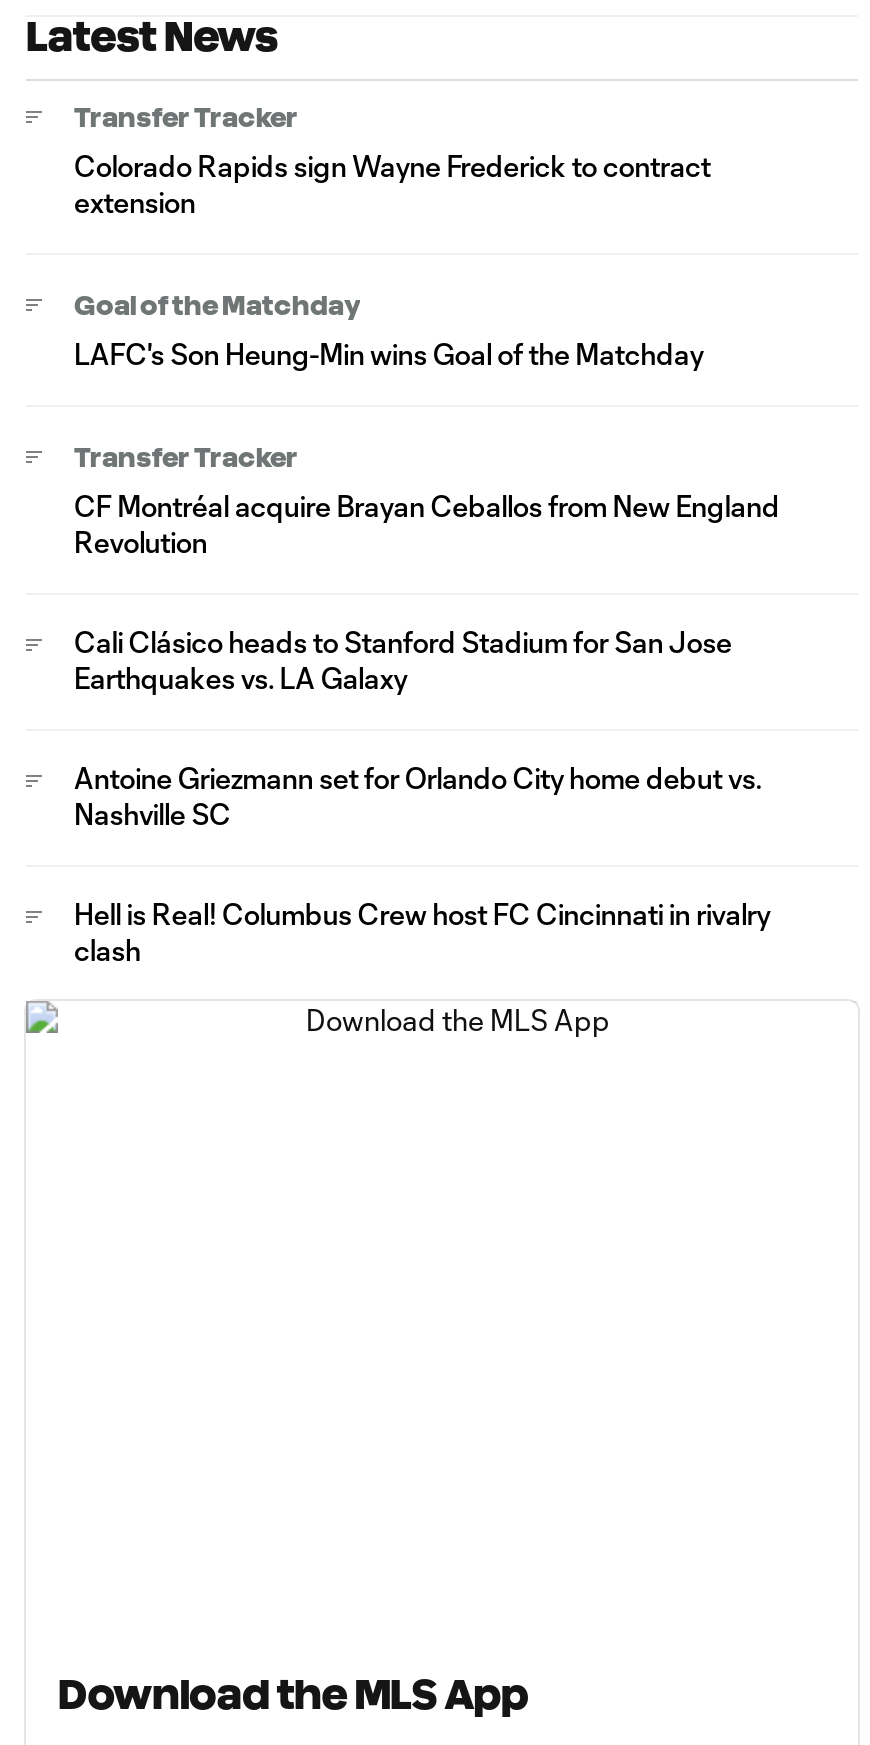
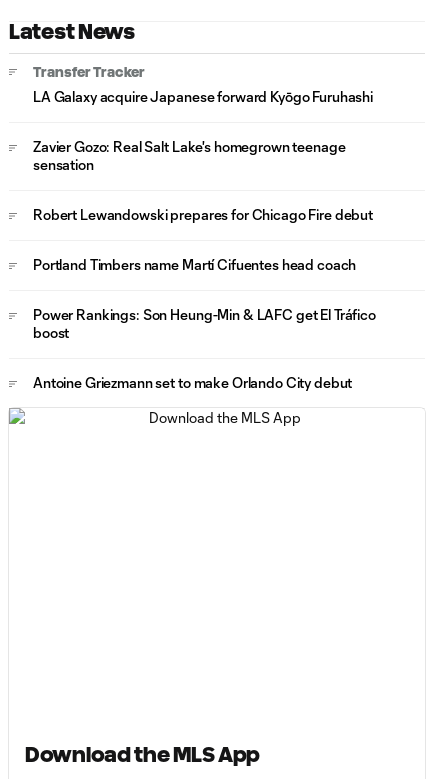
- Colorado Rapids sign Wayne Frederick to contract
- extension
- Goal of the Matchday
- LAFC's Son Heung-Min wins Goal of the Matchday
- Transfer Tracker
- CF Montréal acquire Brayan Ceballos from New England
- Revolution
- Cali Clásico heads to Stanford Stadium for San Jose
- Earthquakes vs. LA Galaxy
- Antoine Griezmann set for Orlando City home debut vs.
- Nashville SC
- Hell is Real! Columbus Crew host FC Cincinnati in rivalry
- clash
+ LA Galaxy acquire Japanese forward Kyōgo Furuhashi
+ Zavier Gozo: Real Salt Lake's homegrown teenage
+ sensation
+ Robert Lewandowski prepares for Chicago Fire debut
+ Portland Timbers name Martí Cifuentes head coach
+ Power Rankings: Son Heung-Min & LAFC get El Tráfico
+ boost
+ Antoine Griezmann set to make Orlando City debut
